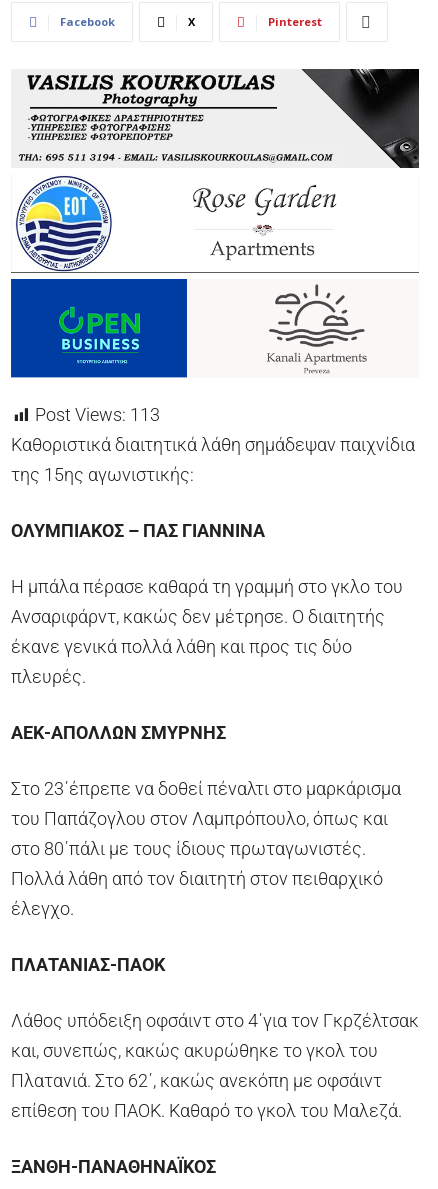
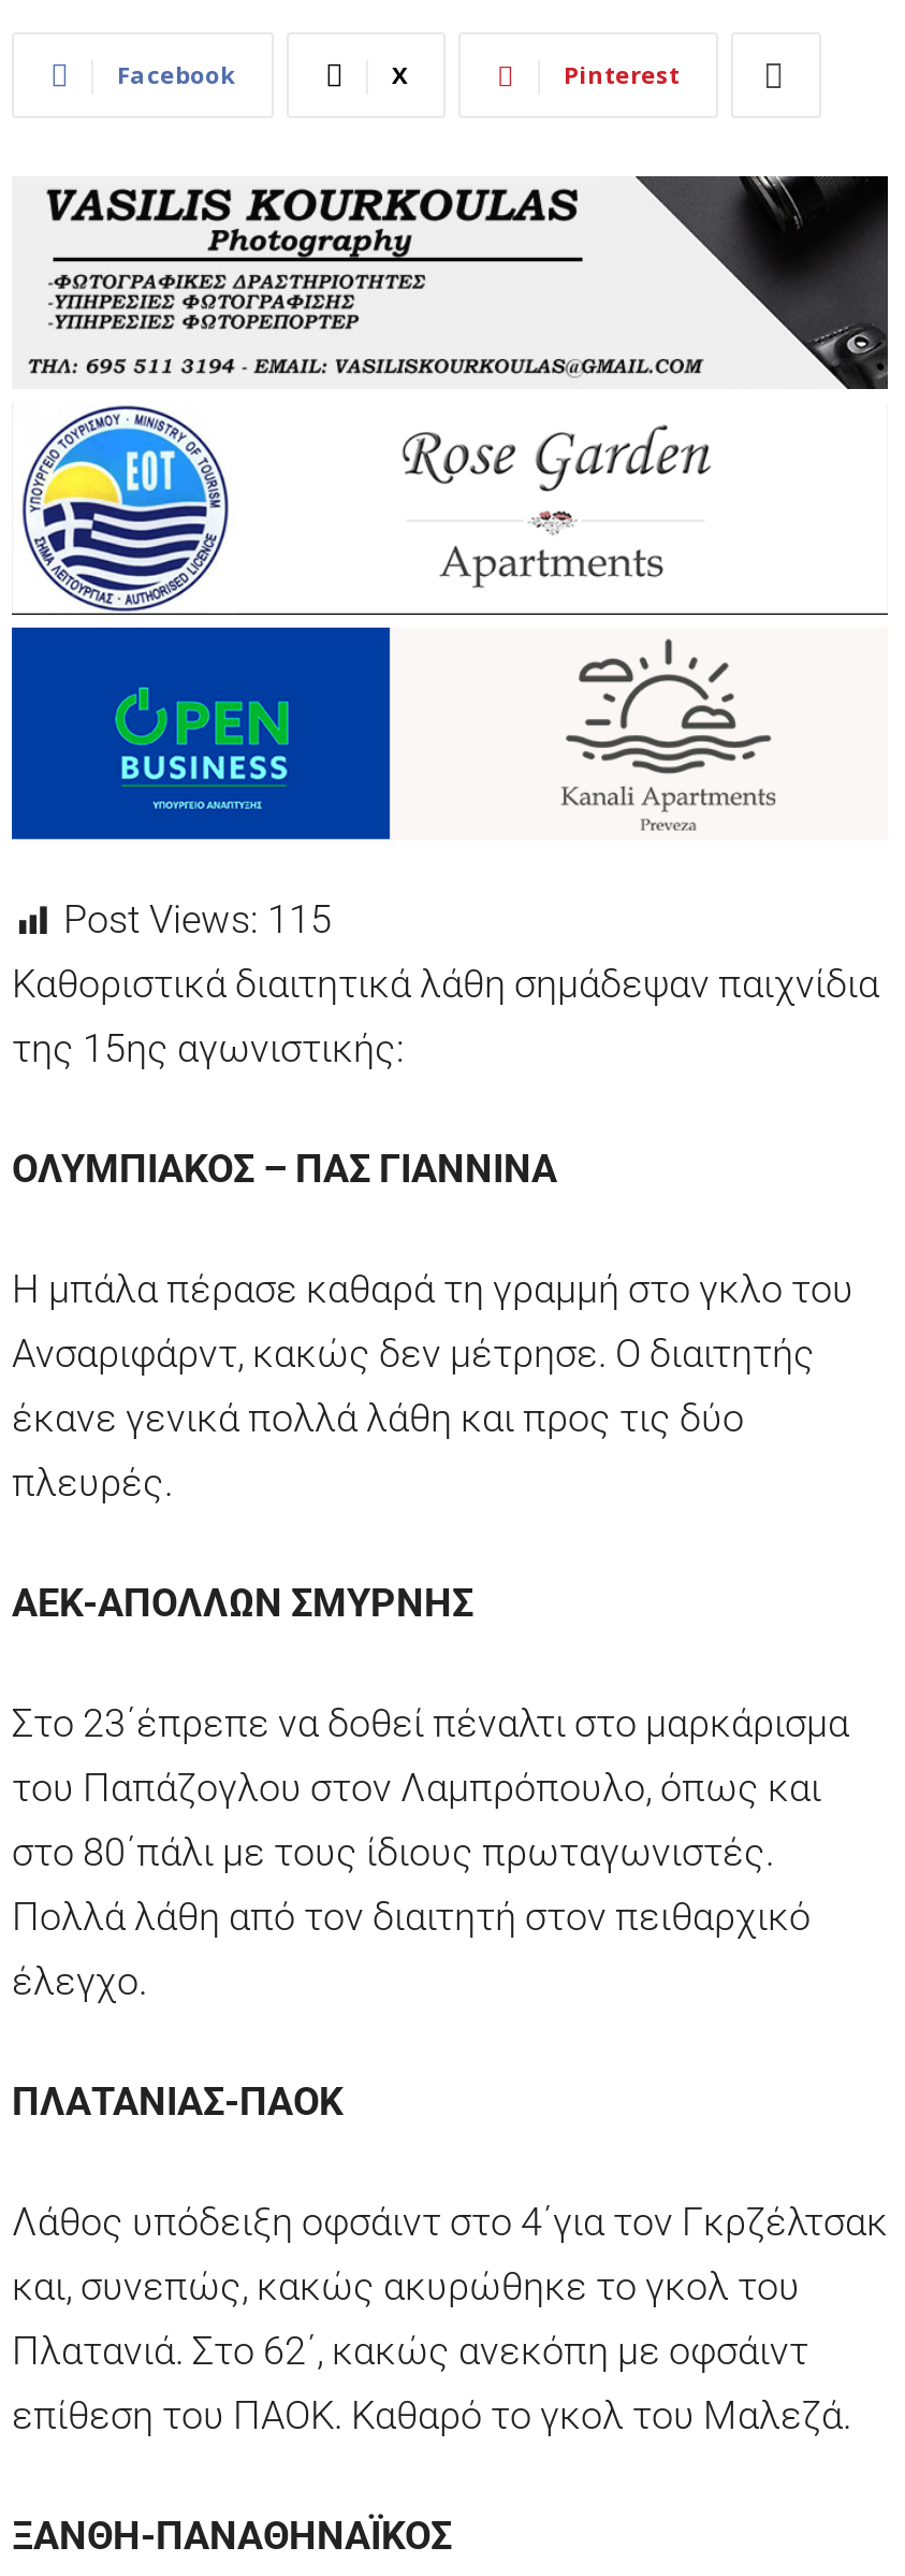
- Post Views: 113
+ Post Views: 115
